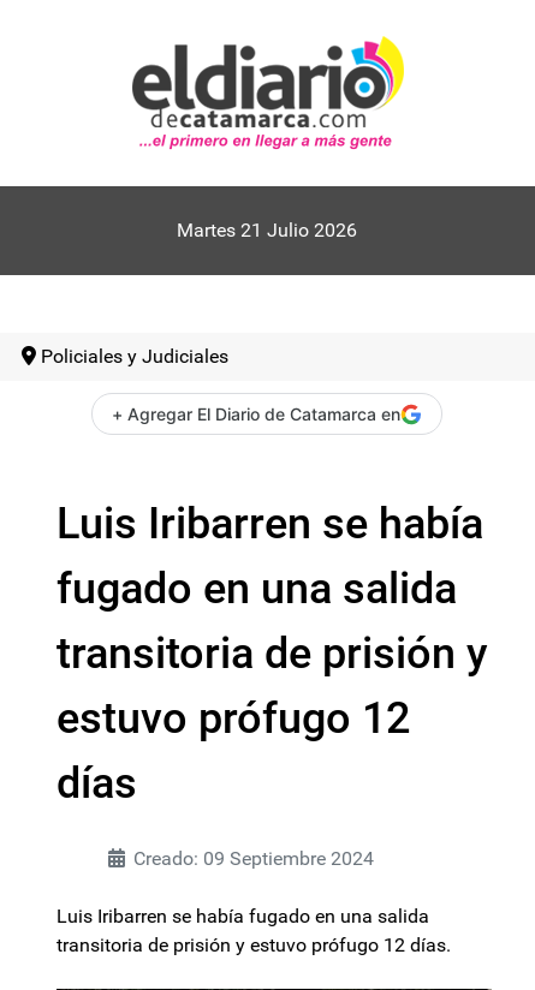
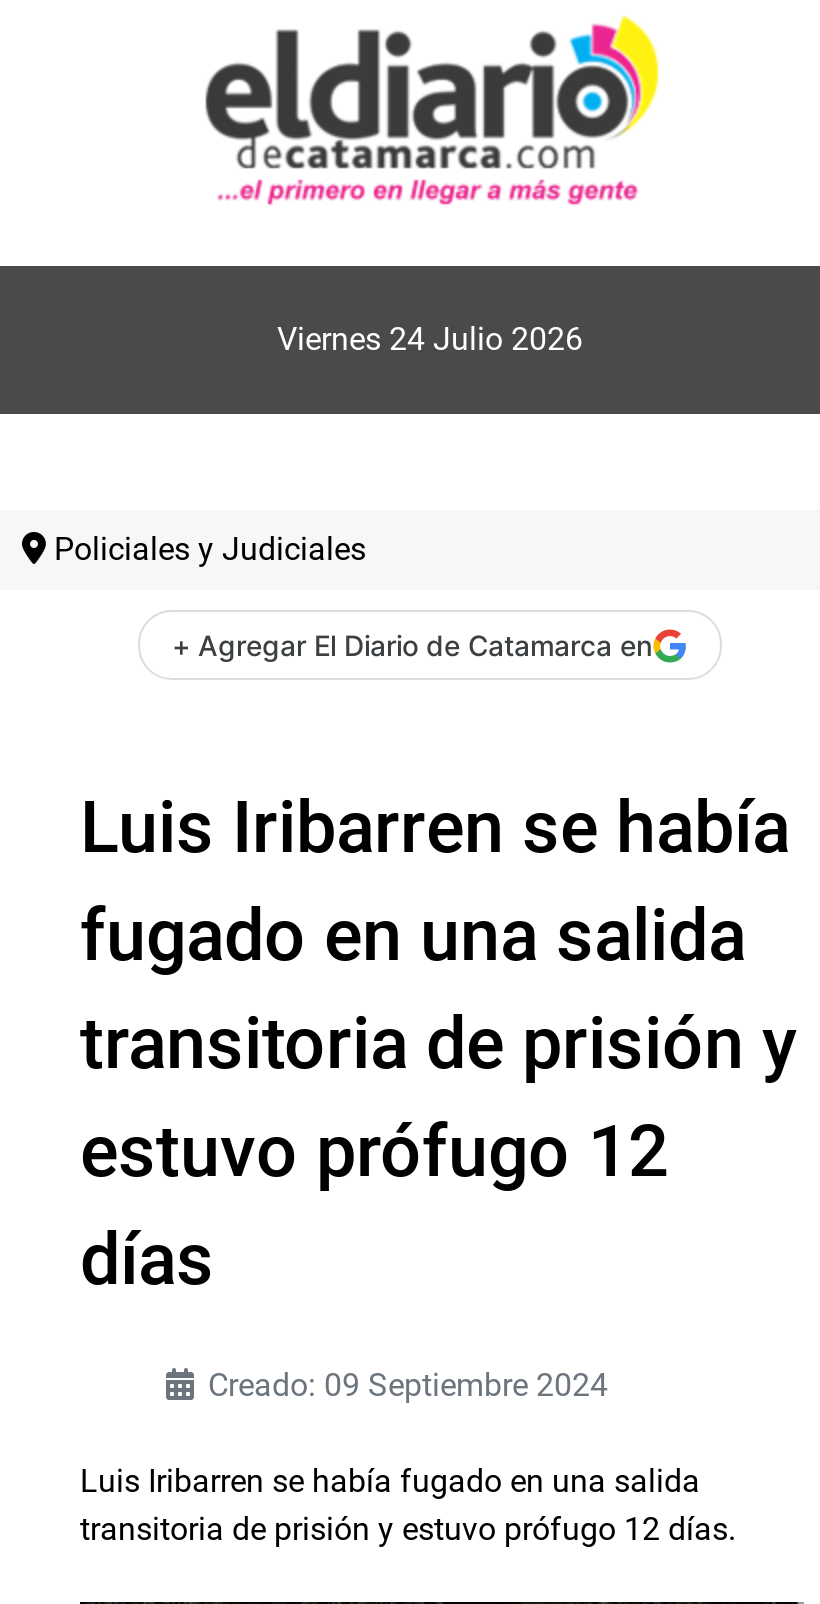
- Martes 21 Julio 2026
+ Viernes 24 Julio 2026
